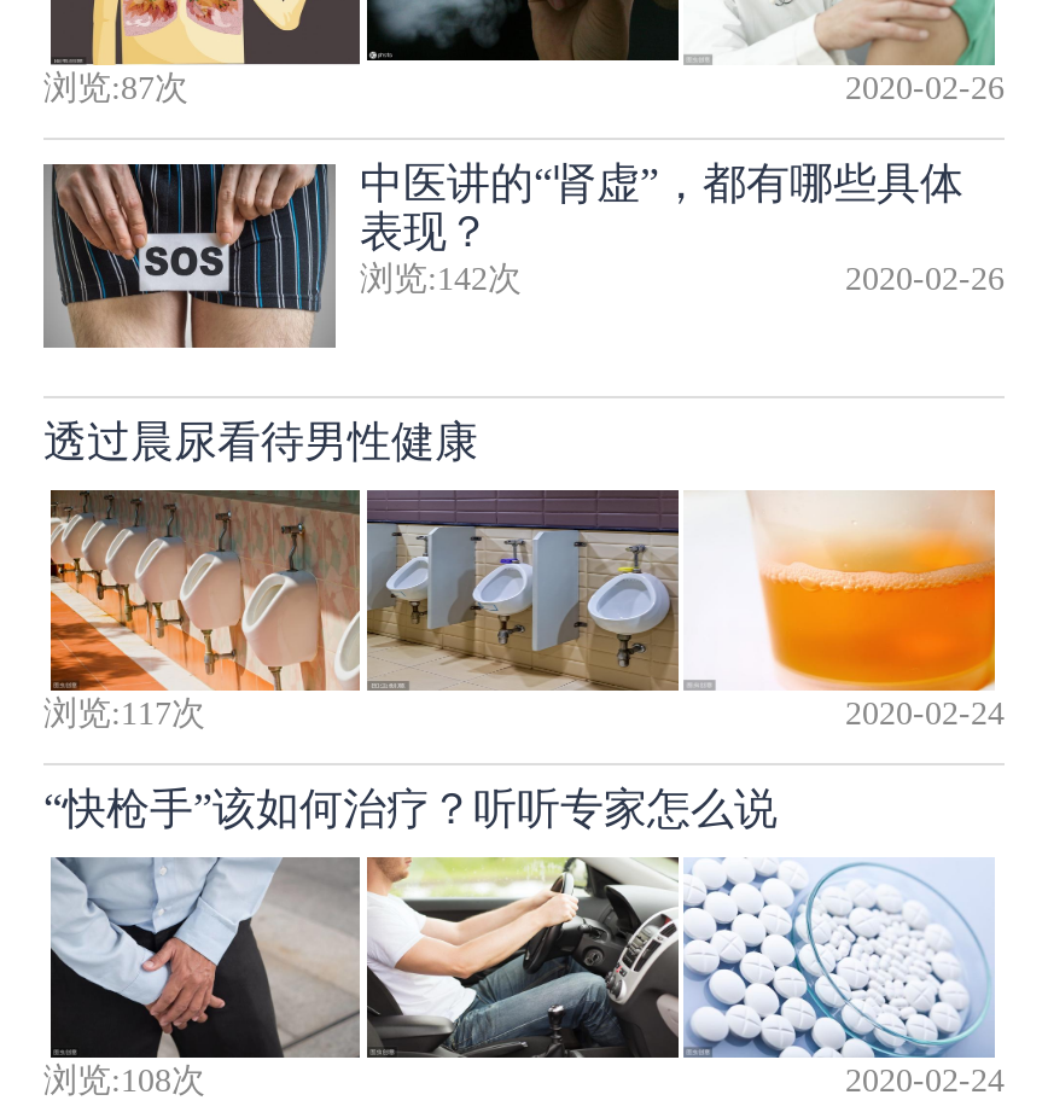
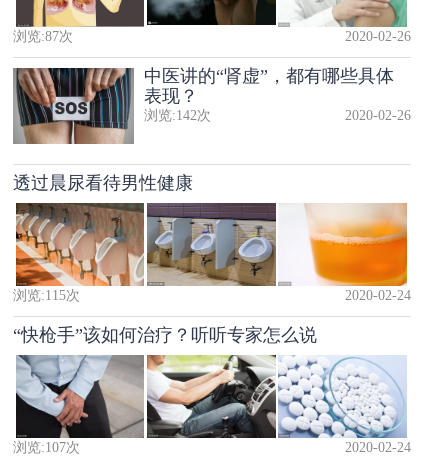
- 浏览:117次
+ 浏览:115次

- 浏览:108次
+ 浏览:107次
